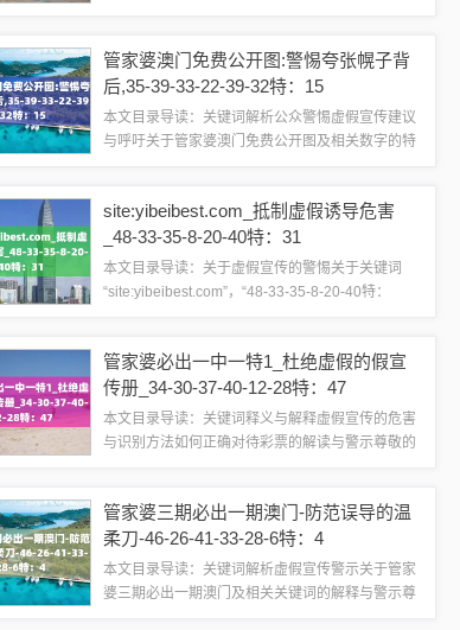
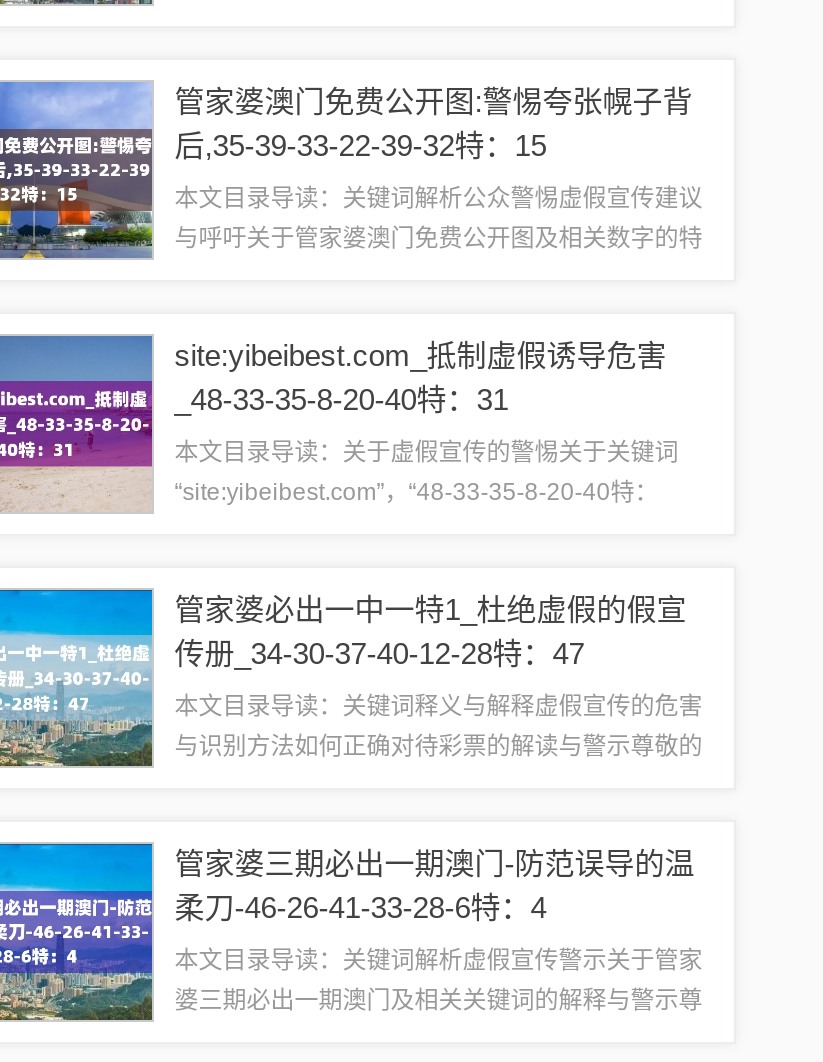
- [image]
+ [image]

- [image]
+ [image]

- [image]
+ [image]

- [image]
+ [image]
